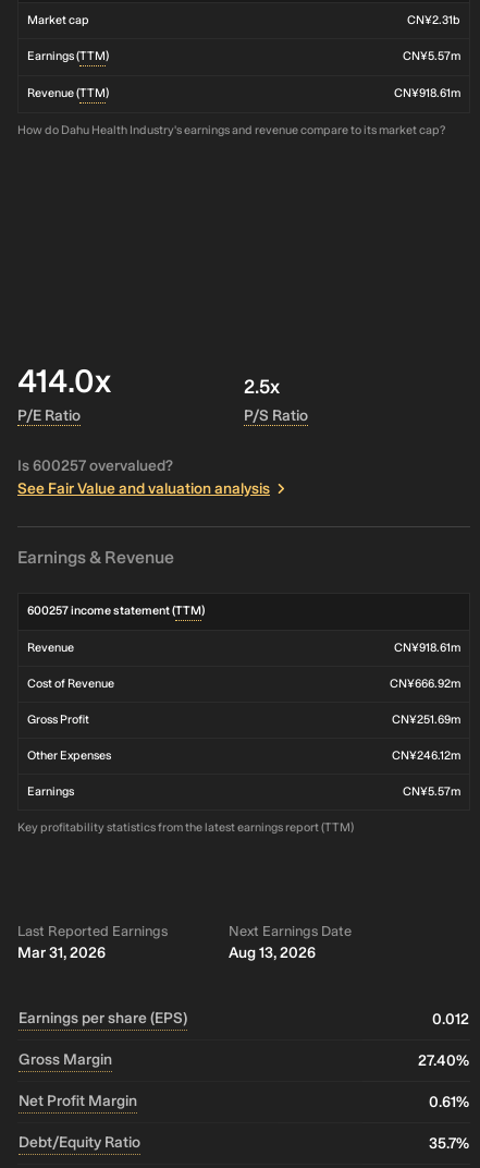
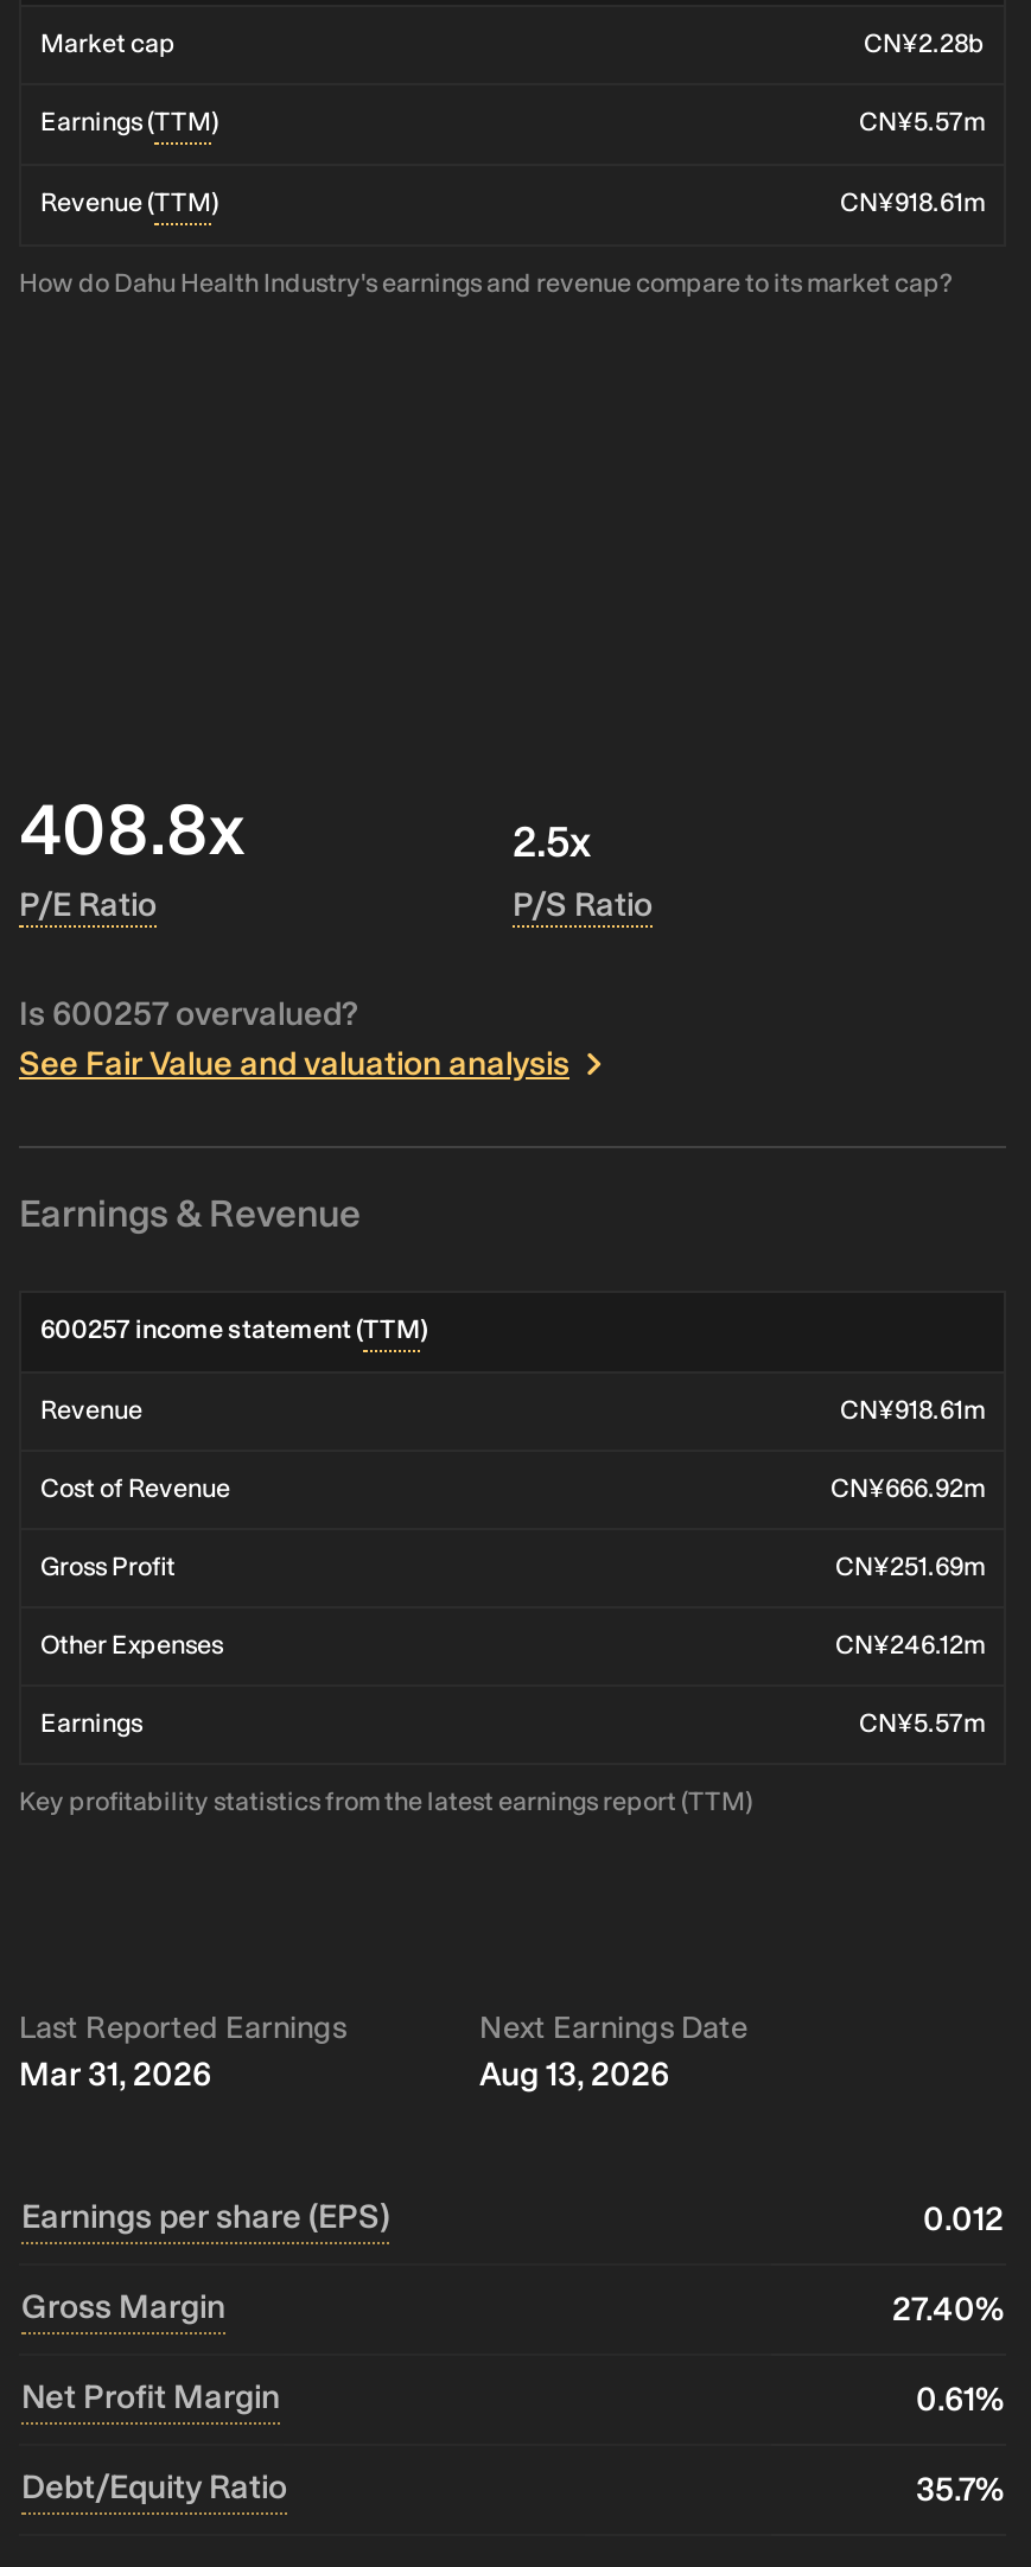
- CN¥2.31b
+ CN¥2.28b

- 414.0x
+ 408.8x
